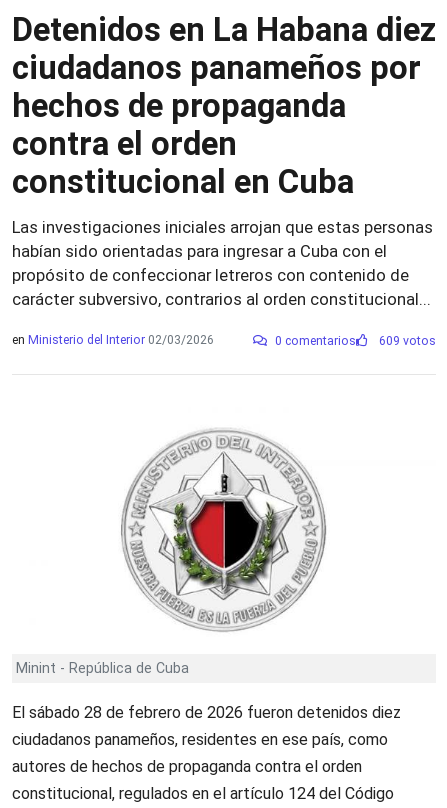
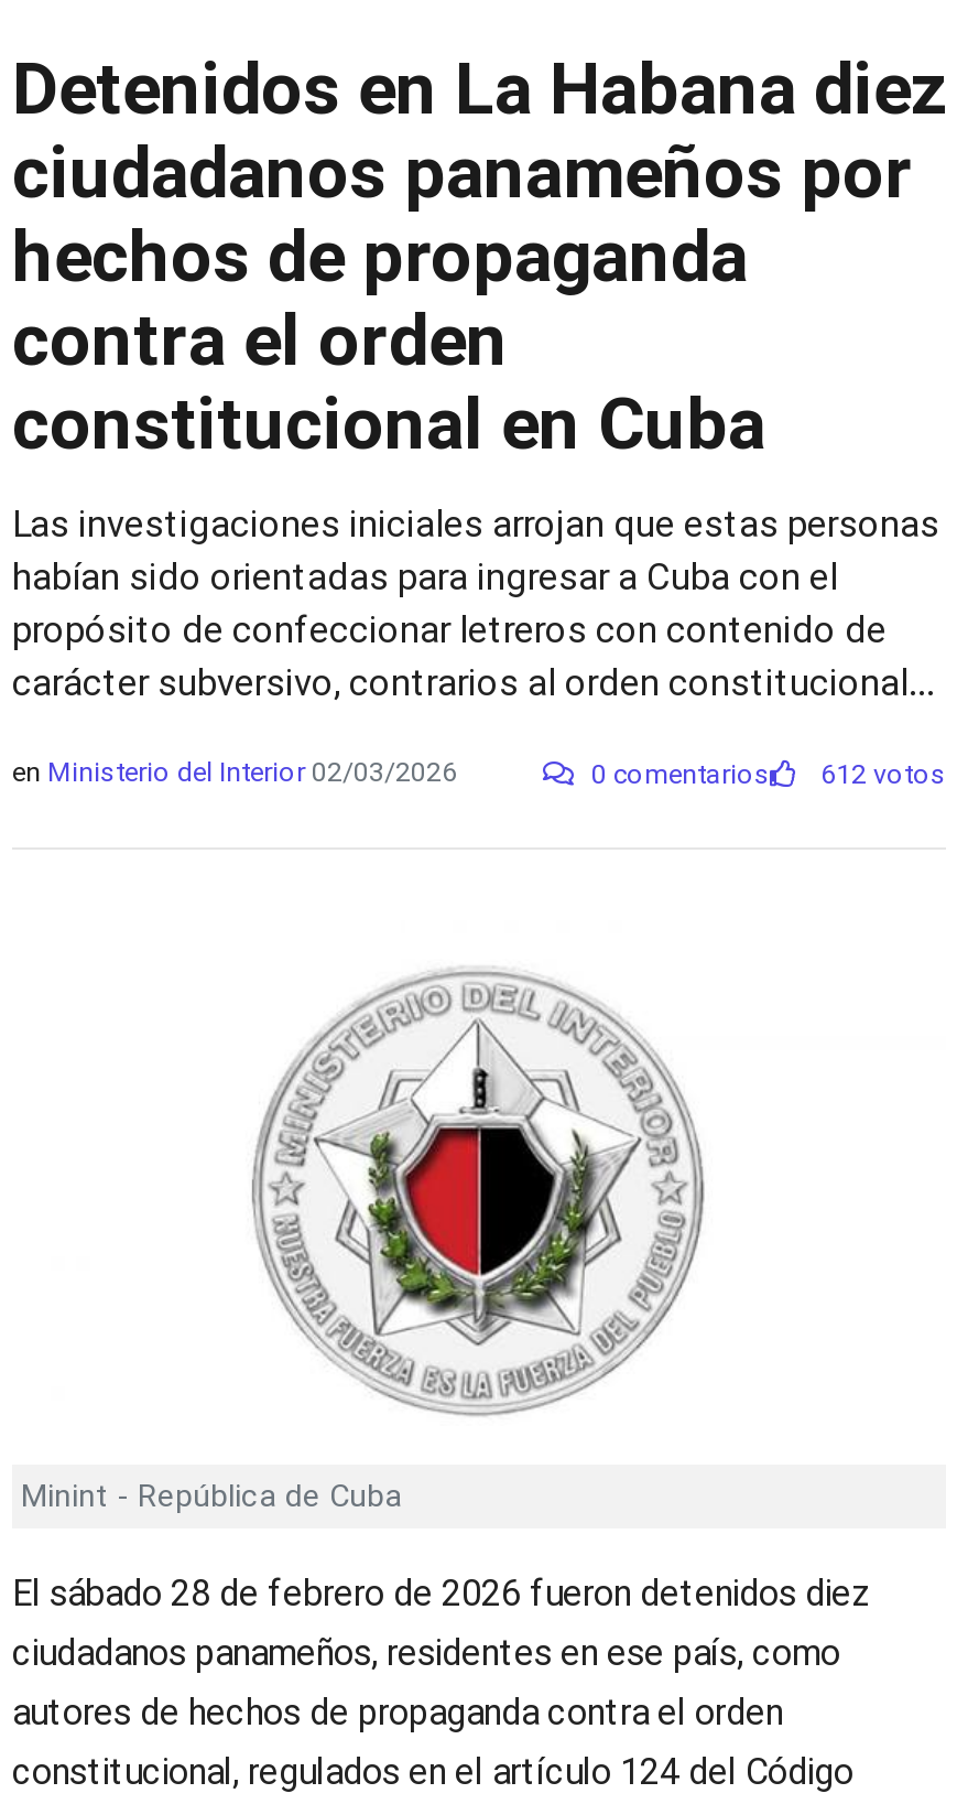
- 0 comentarios 609 votos
+ 0 comentarios 612 votos
